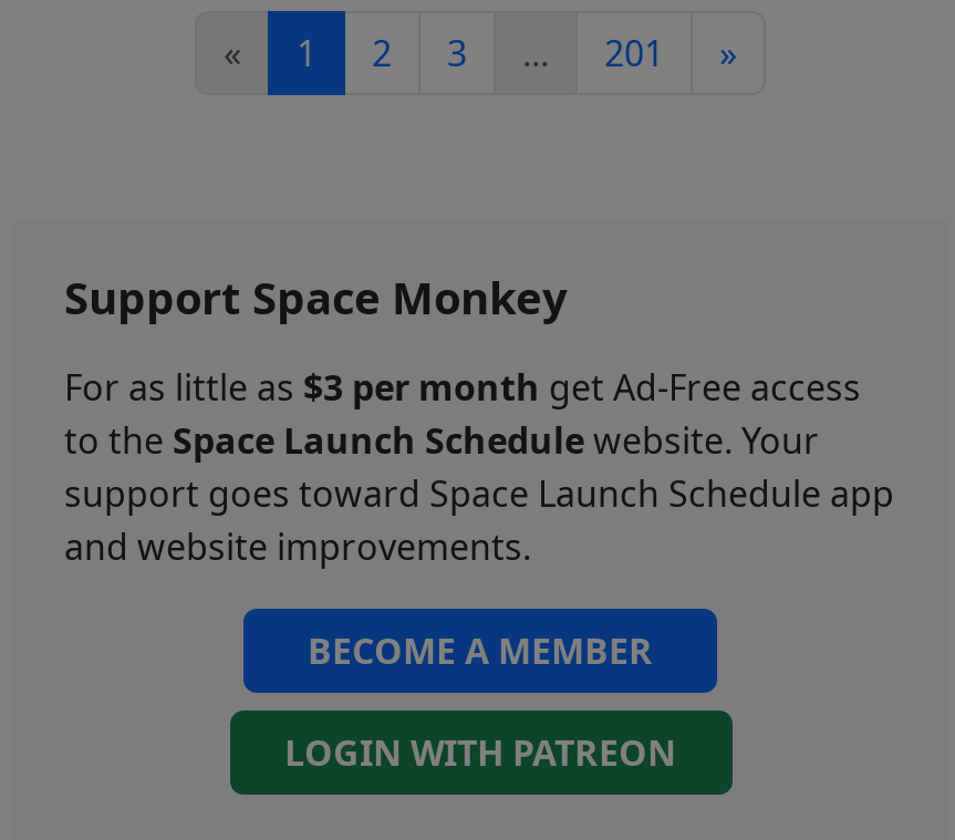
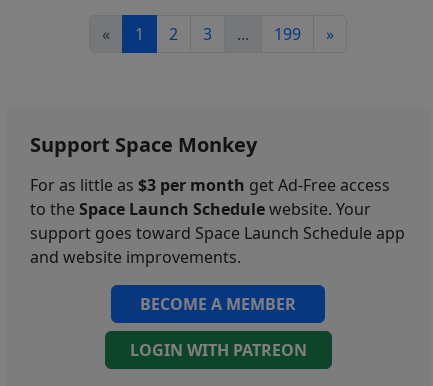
- 201
+ 199
